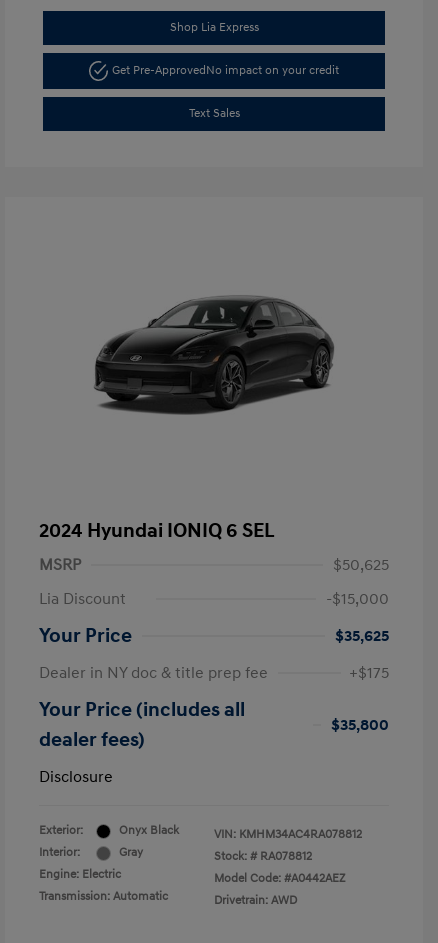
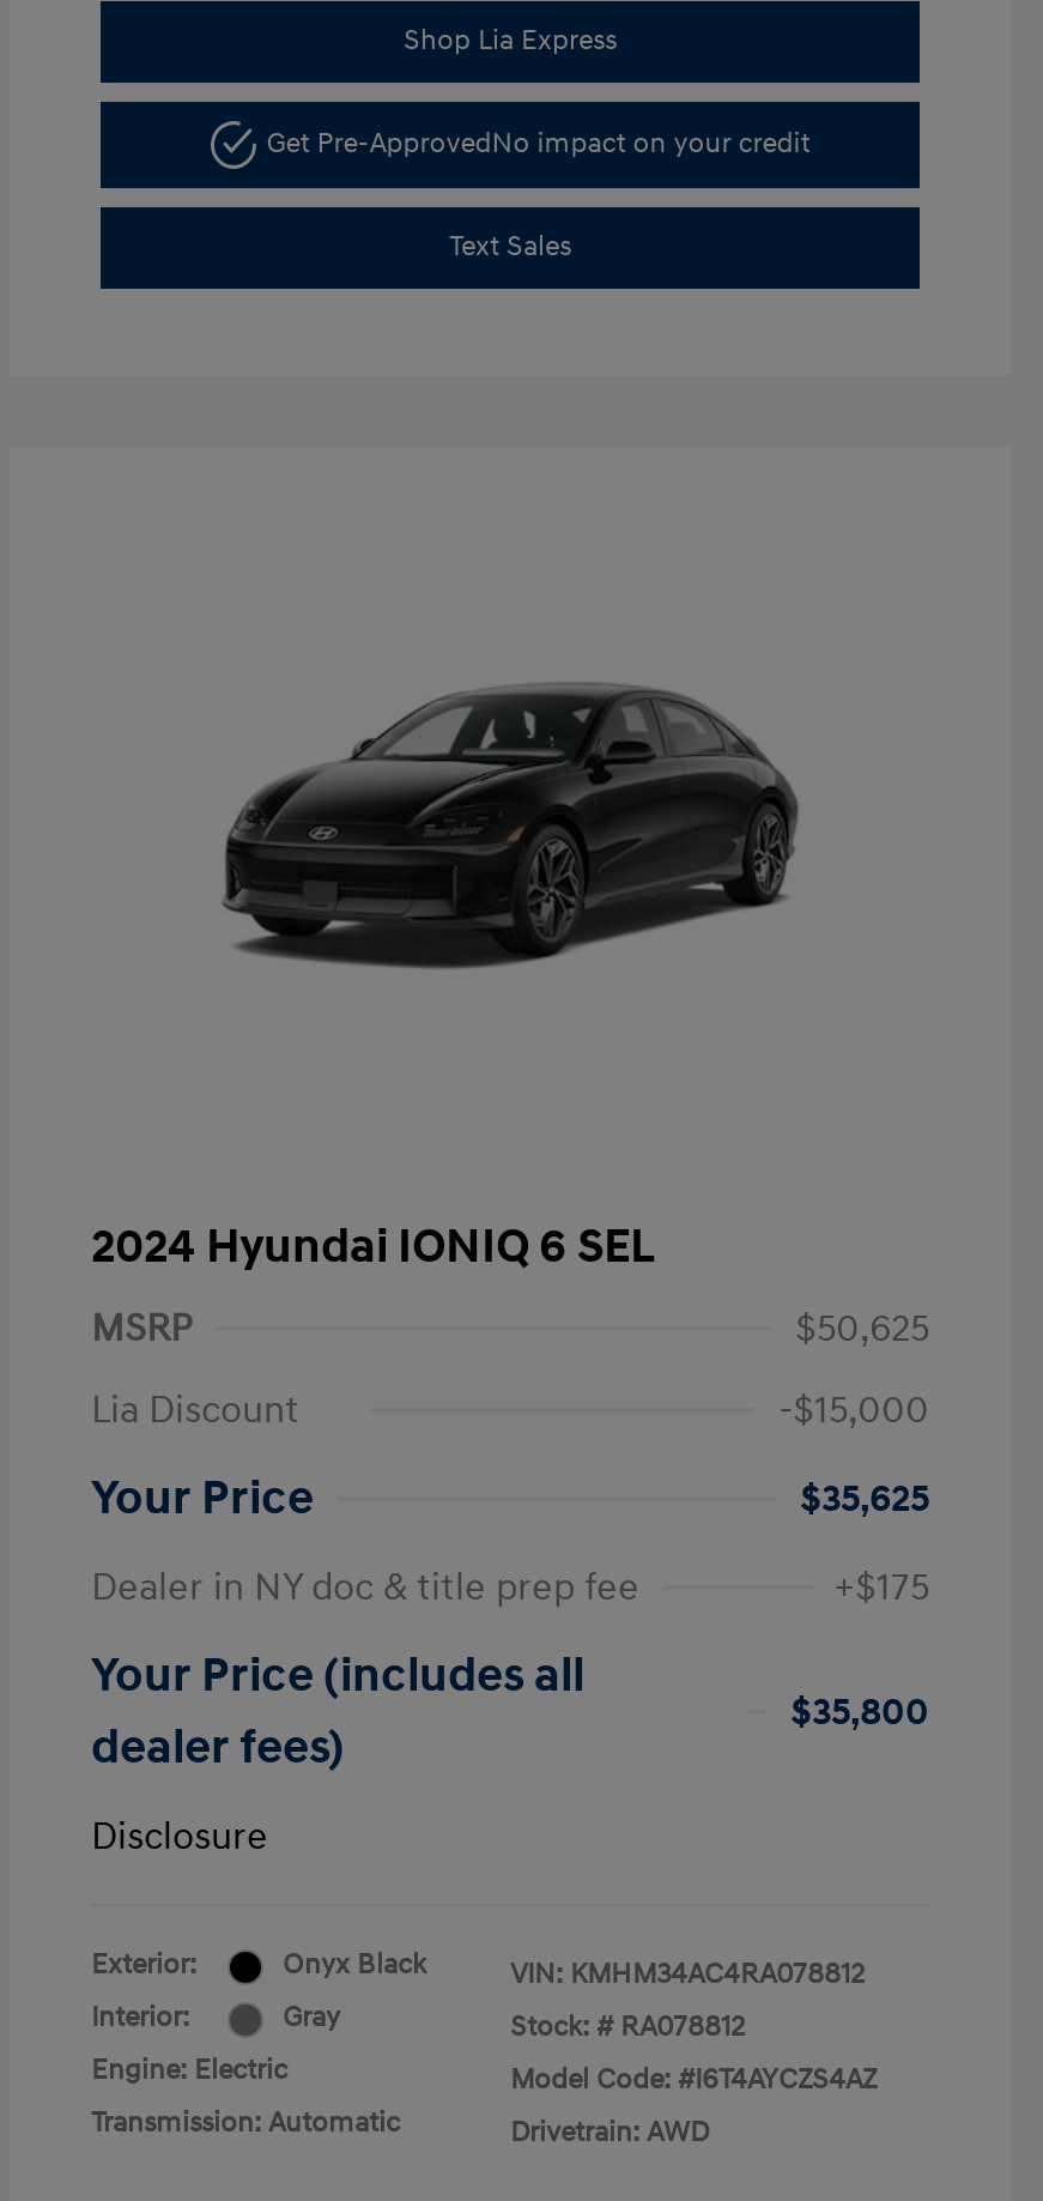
- Model Code: #A0442AEZ
+ Model Code: #I6T4AYCZS4AZ
